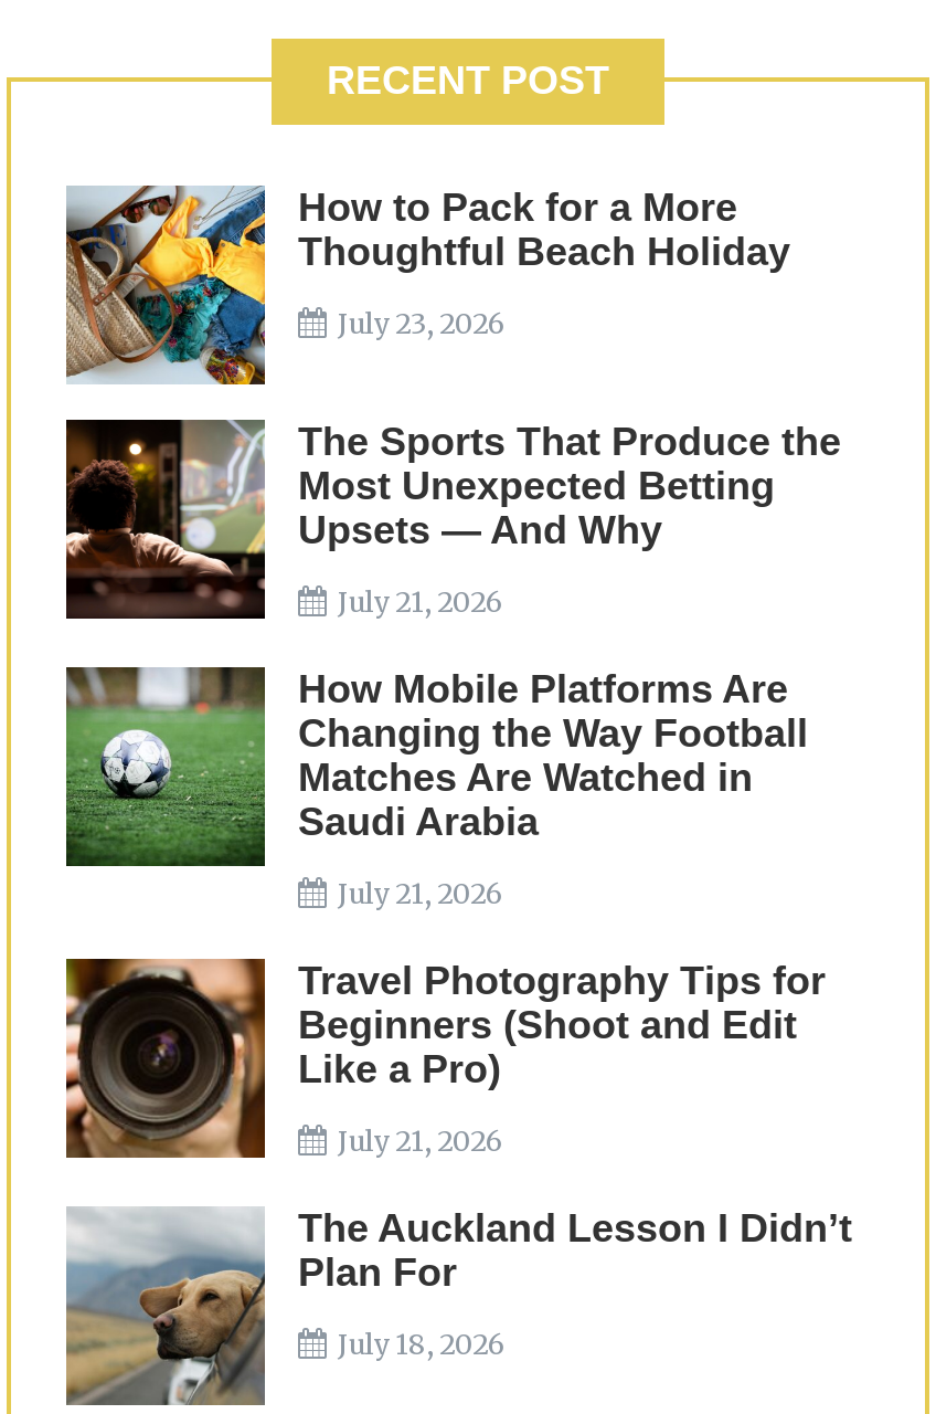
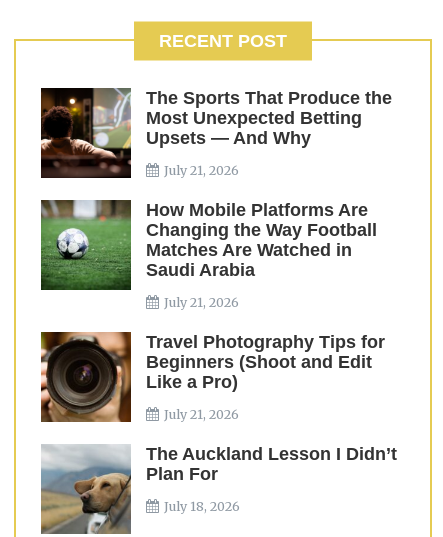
- [image]
- How to Pack for a More
- Thoughtful Beach Holiday
- July 23, 2026
